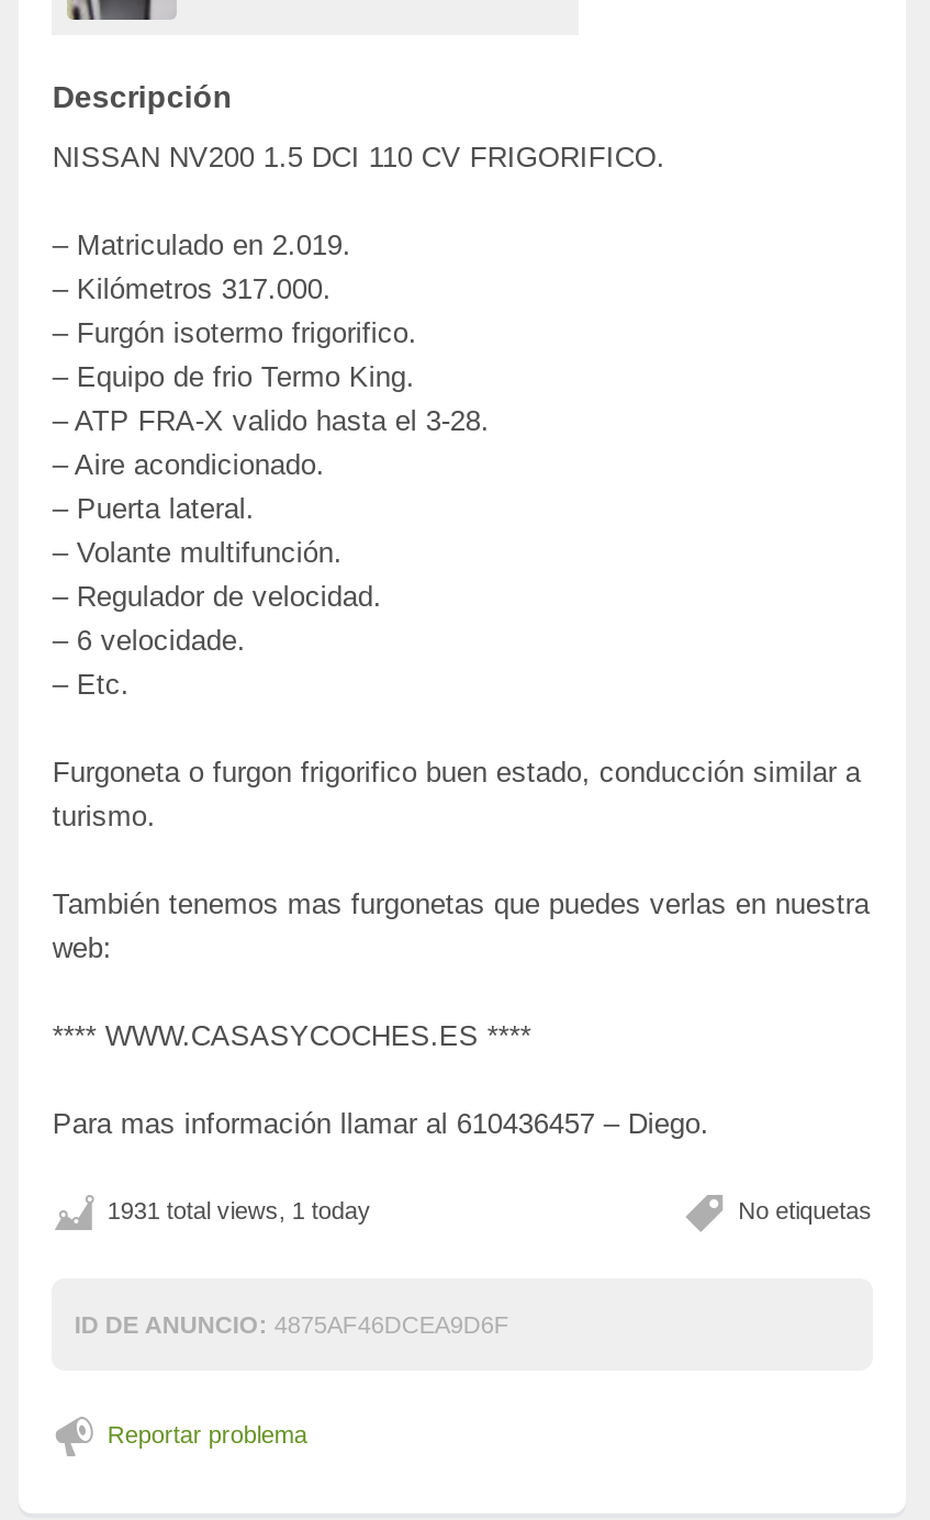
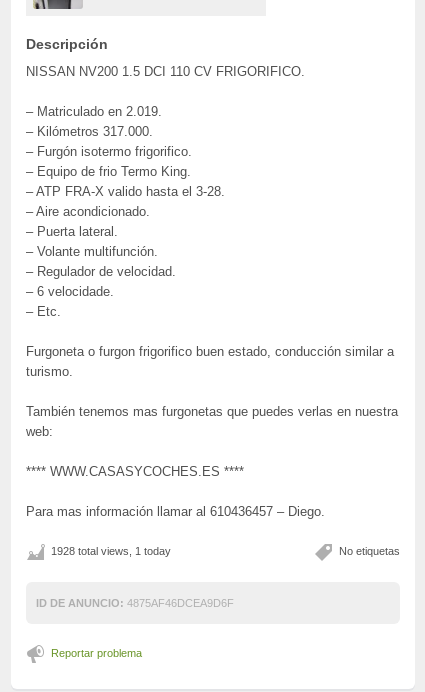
- 1931 total views, 1 today
+ 1928 total views, 1 today
